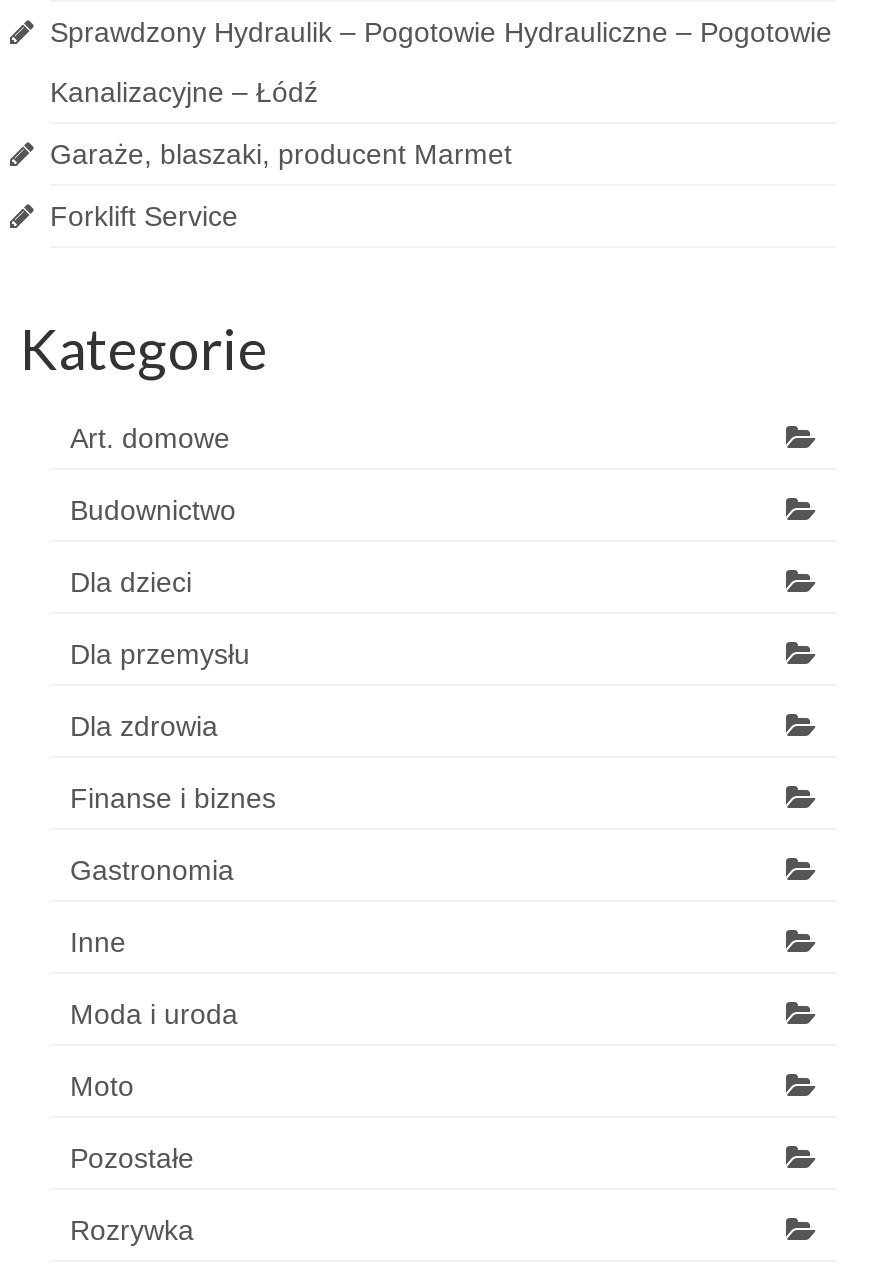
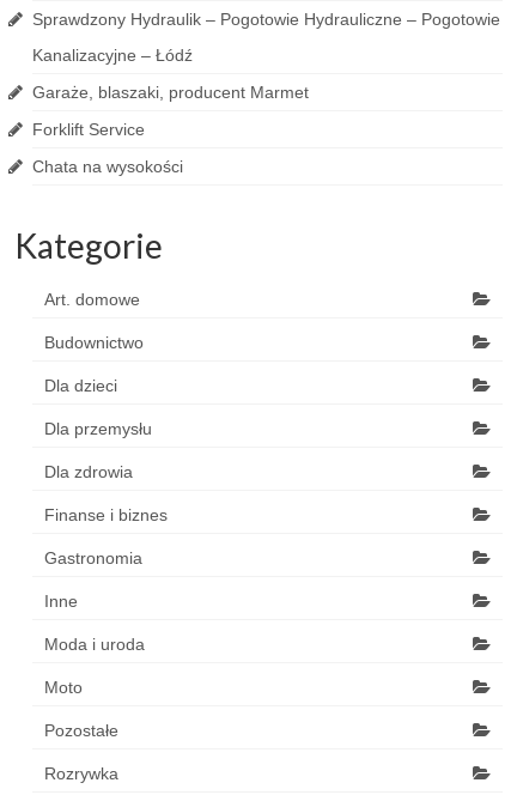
+ Chata na wysokości
